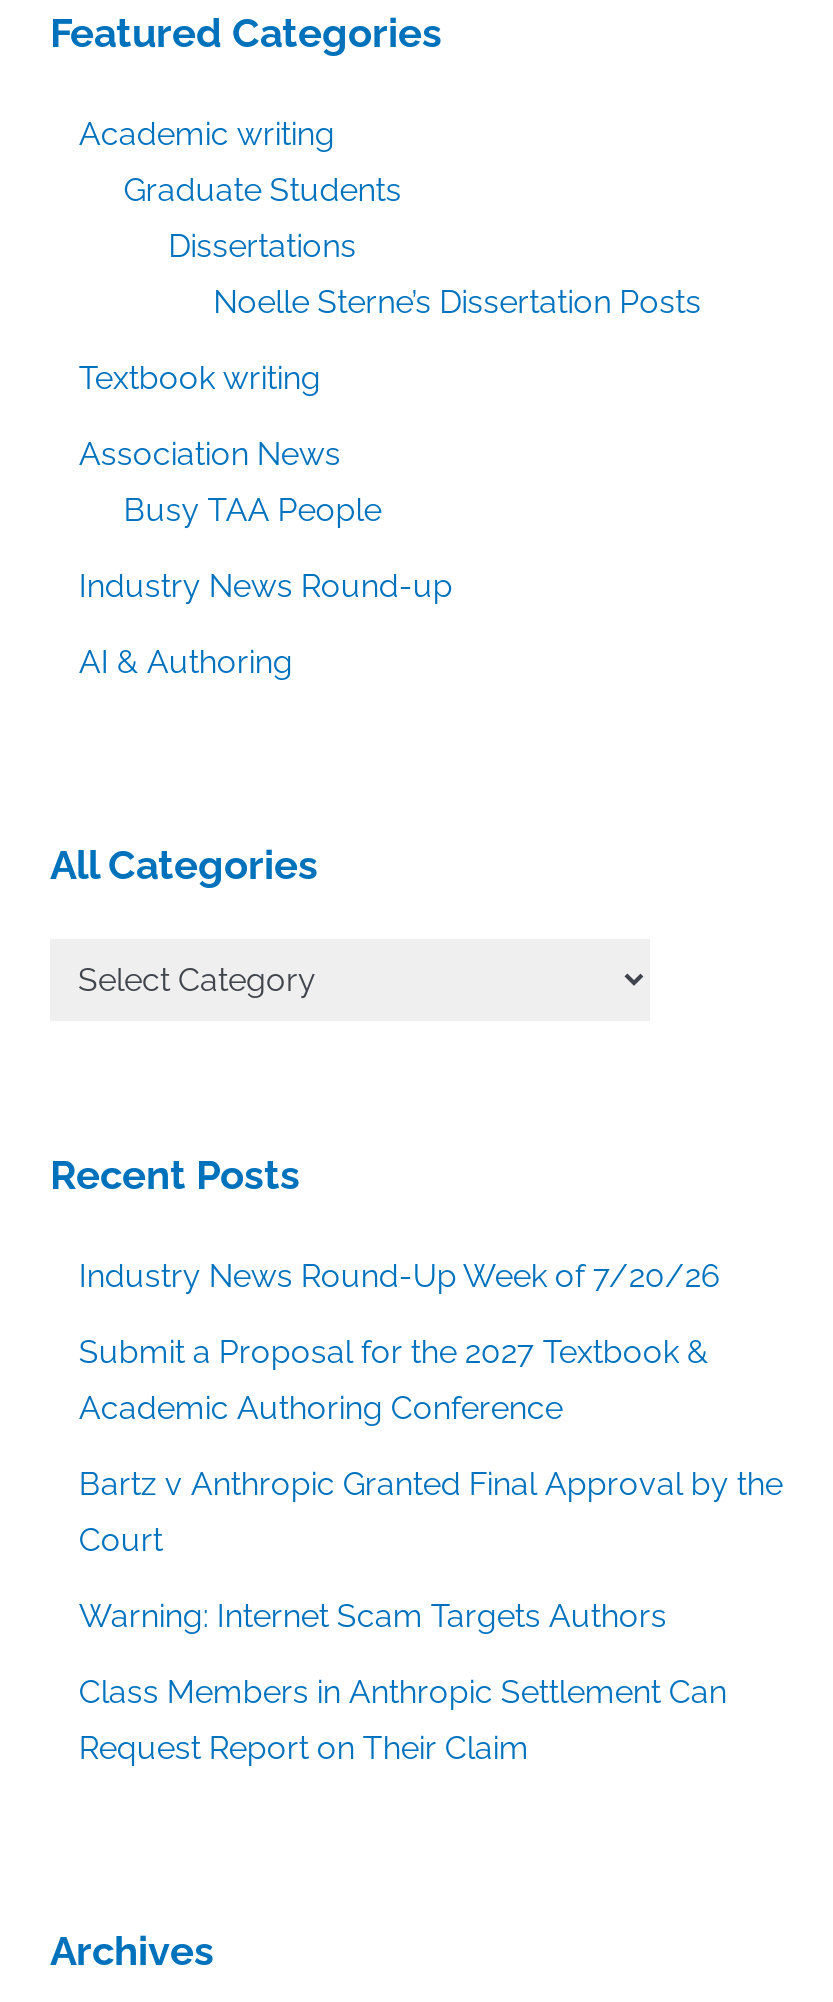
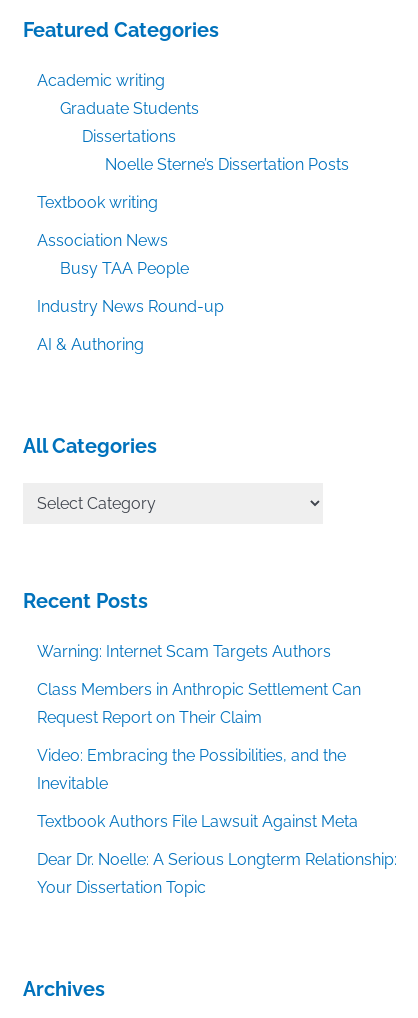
- Industry News Round-Up Week of 7/20/26
- Submit a Proposal for the 2027 Textbook &
- Academic Authoring Conference
- Bartz v Anthropic Granted Final Approval by the
- Court

moved up: Warning: Internet Scam Targets Authors | Class Members in Anthropic Settlement Can | Request Report on Their Claim

+ Video: Embracing the Possibilities, and the
+ Inevitable
+ Textbook Authors File Lawsuit Against Meta
+ Dear Dr. Noelle: A Serious Longterm Relationship:
+ Your Dissertation Topic
